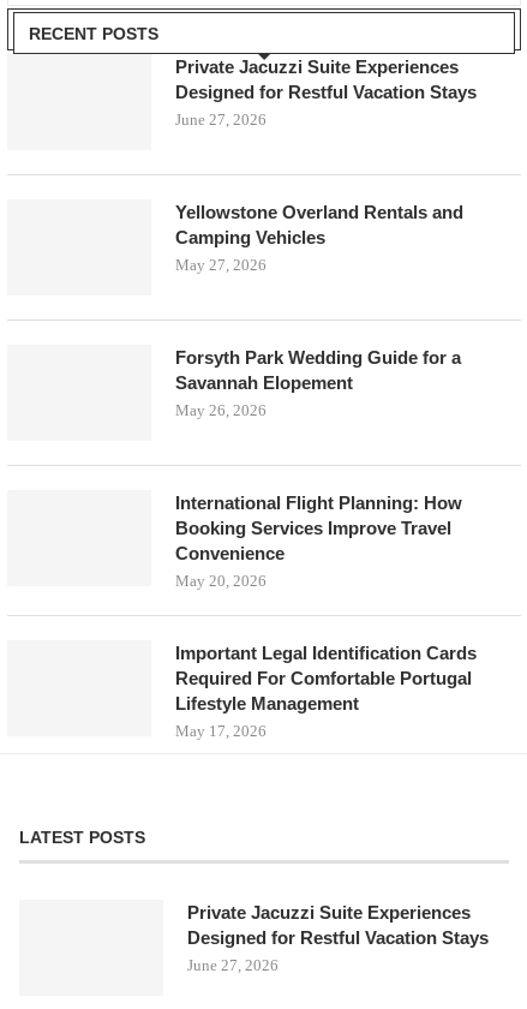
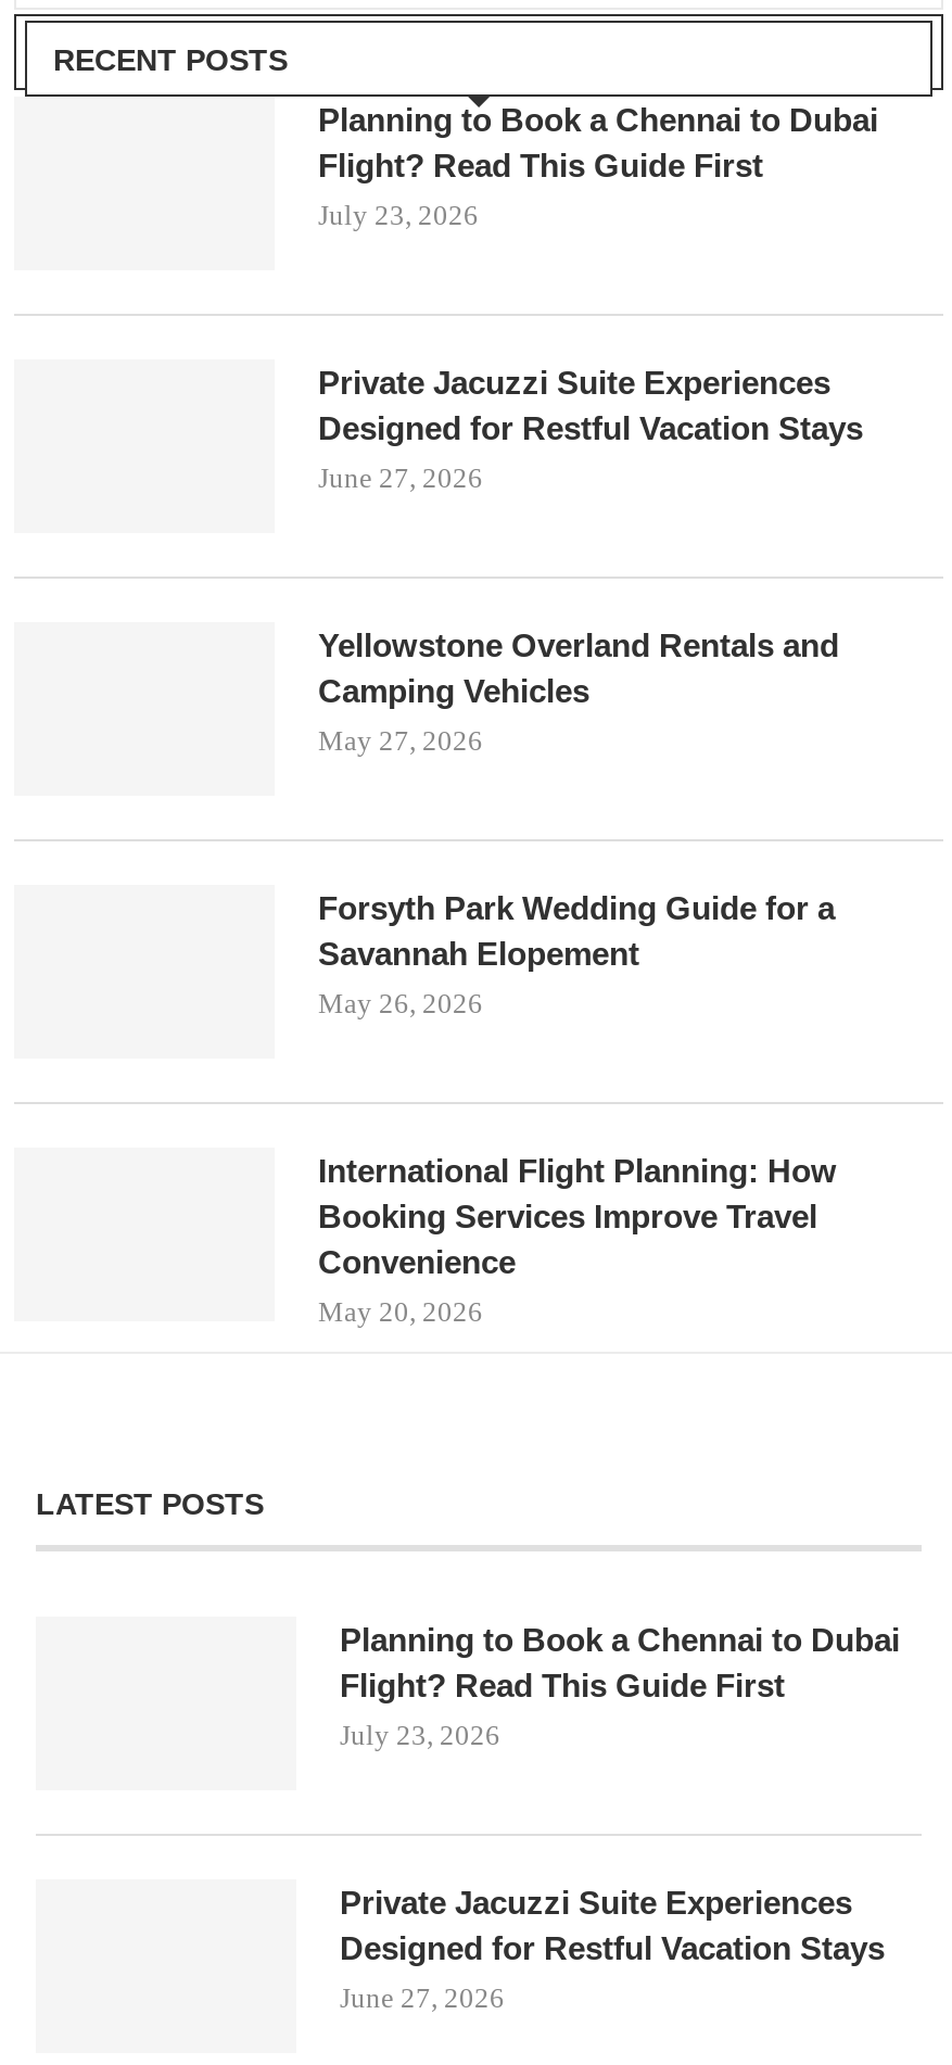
+ Planning to Book a Chennai to Dubai
+ Flight? Read This Guide First
+ July 23, 2026

- Important Legal Identification Cards
- Required For Comfortable Portugal
- Lifestyle Management
- May 17, 2026

+ Planning to Book a Chennai to Dubai
+ Flight? Read This Guide First
+ July 23, 2026
